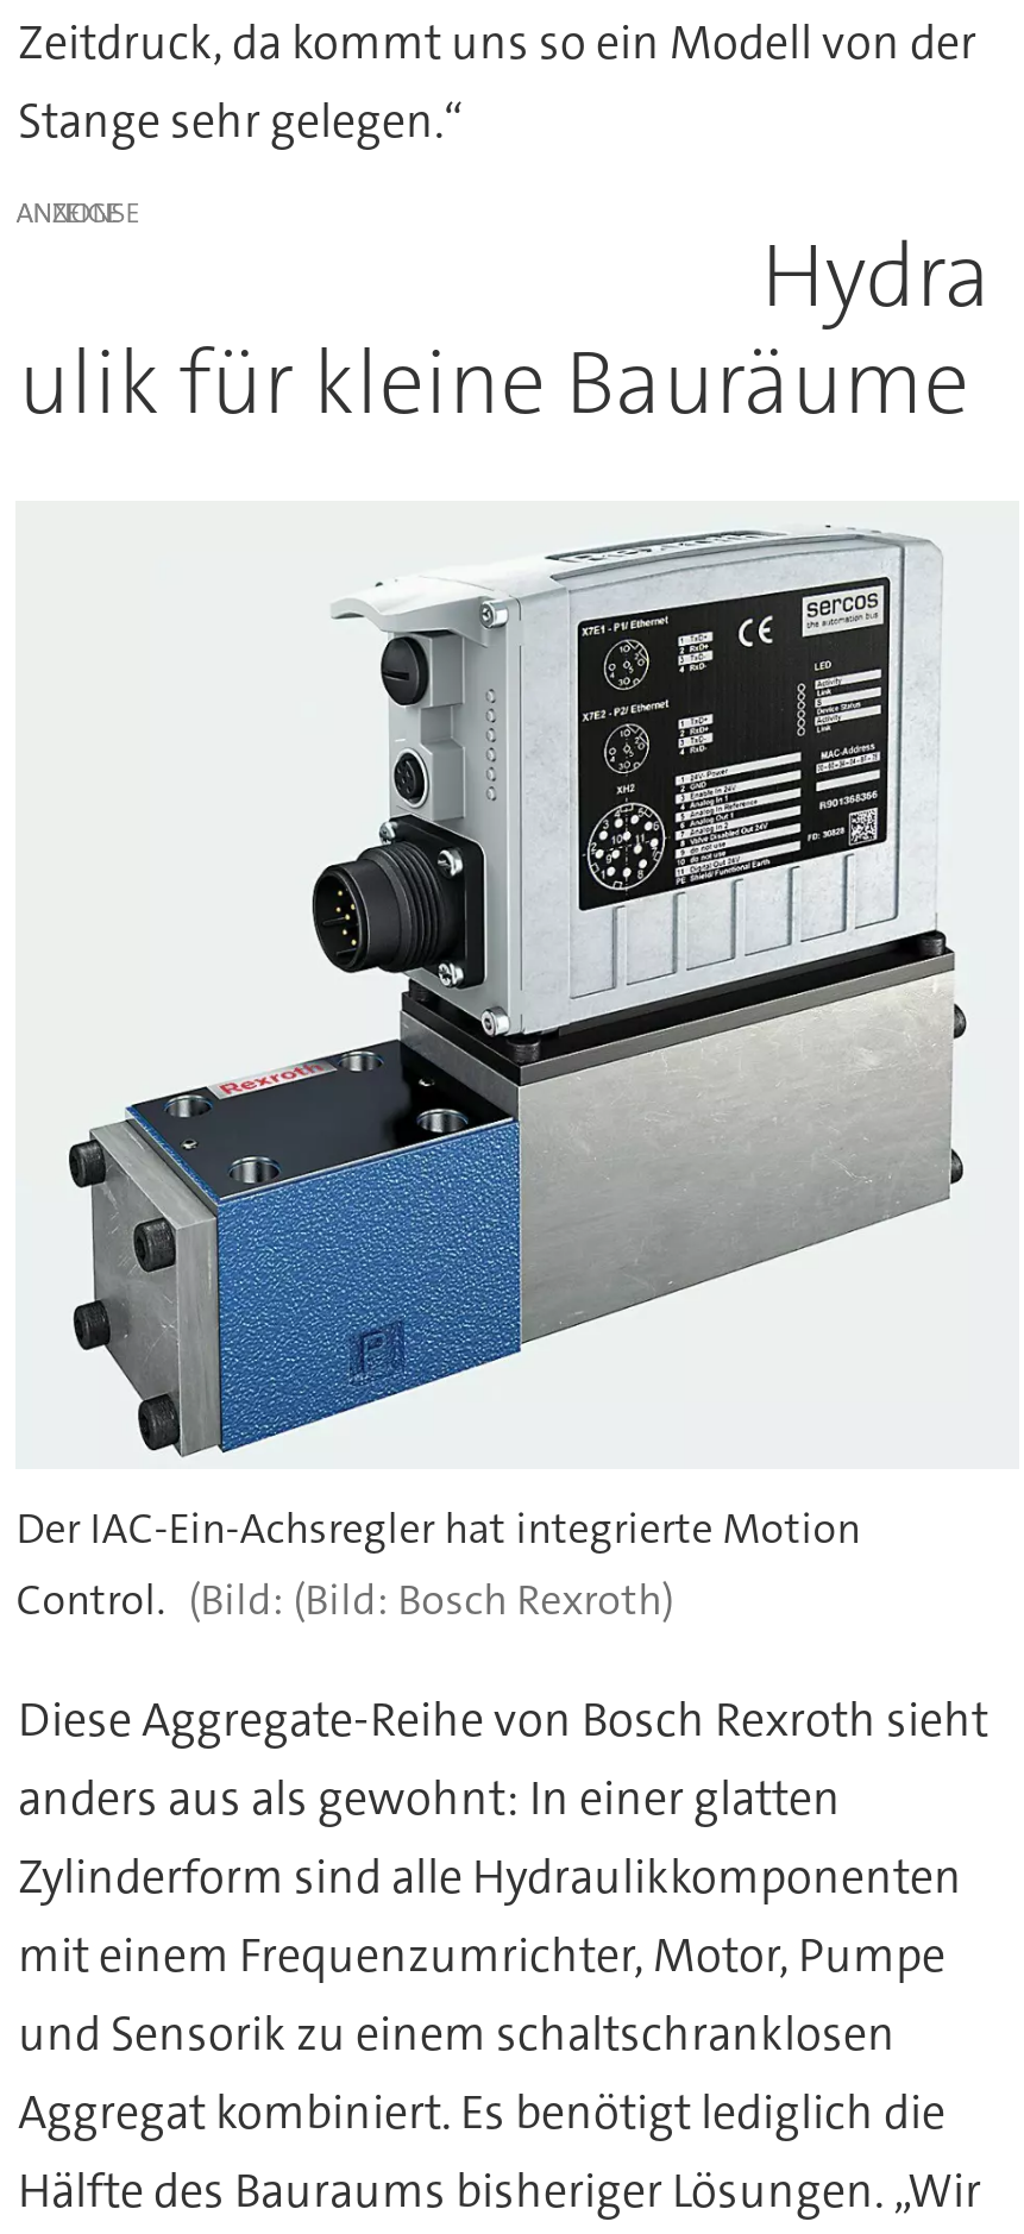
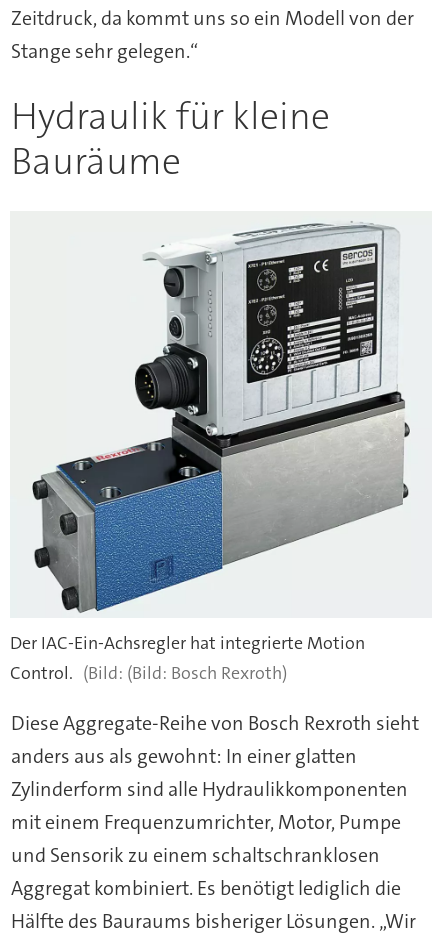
- ANZEIGE
- Hydra
- ulik für kleine Bauräume
+ Hydraulik für kleine
+ Bauräume
